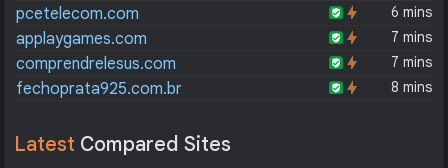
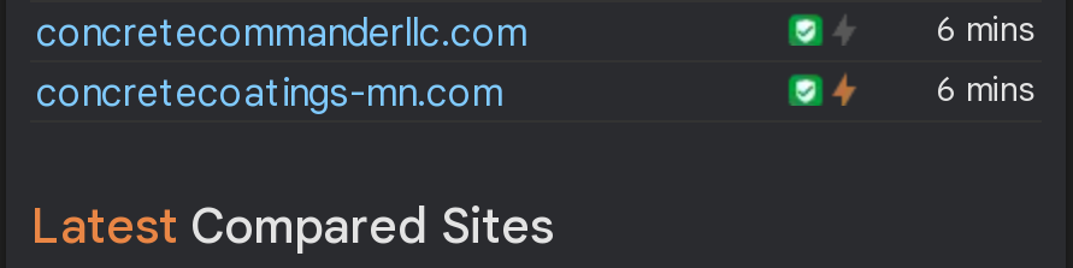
- pcetelecom.com
+ concretecommanderllc.com

- applaygames.com
- 7 mins
- comprendrelesus.com
- 7 mins
- fechoprata925.com.br
- 8 mins
+ concretecoatings-mn.com
+ 6 mins
